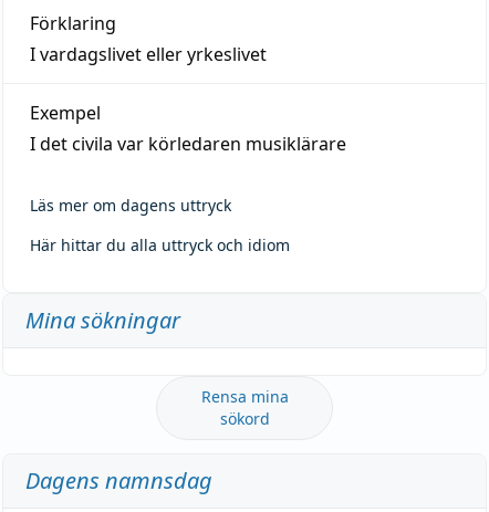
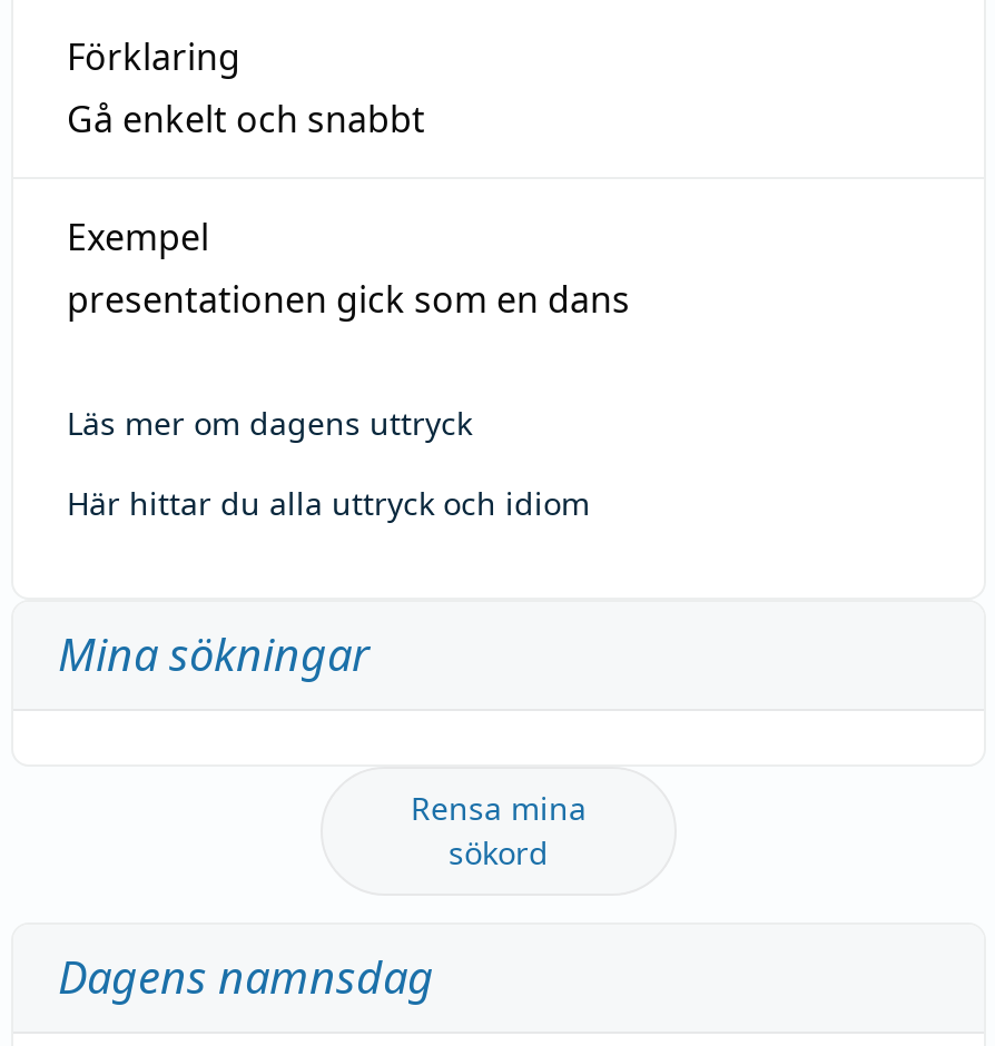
- I vardagslivet eller yrkeslivet
+ Gå enkelt och snabbt

- I det civila var körledaren musiklärare
+ presentationen gick som en dans
